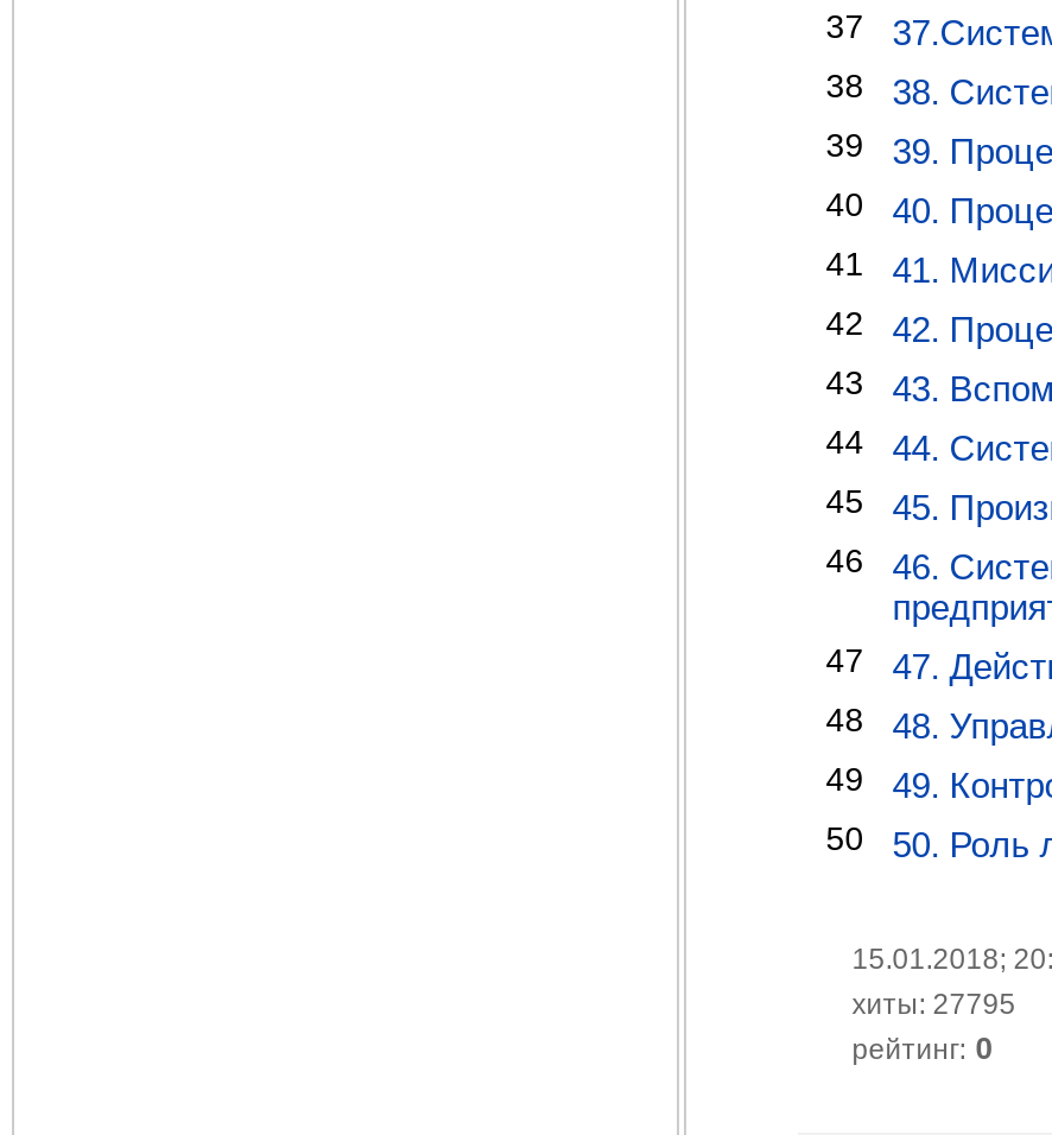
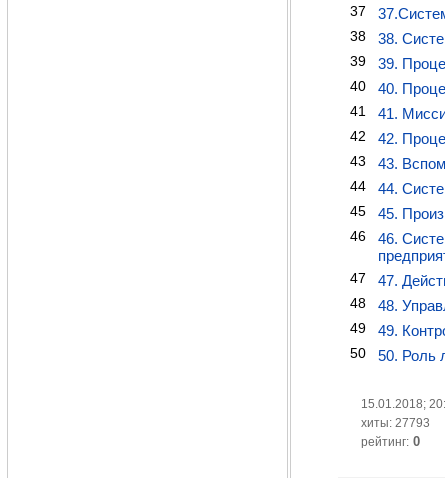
- хиты: 27795
+ хиты: 27793
